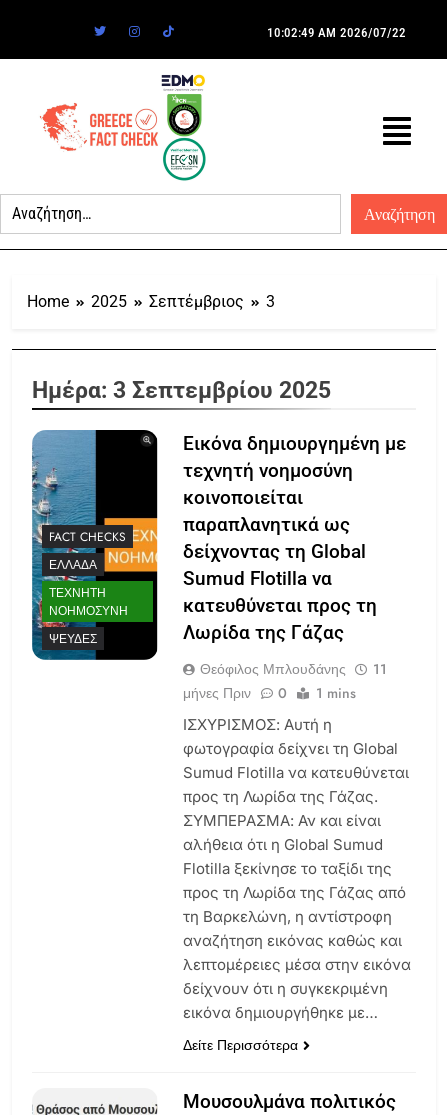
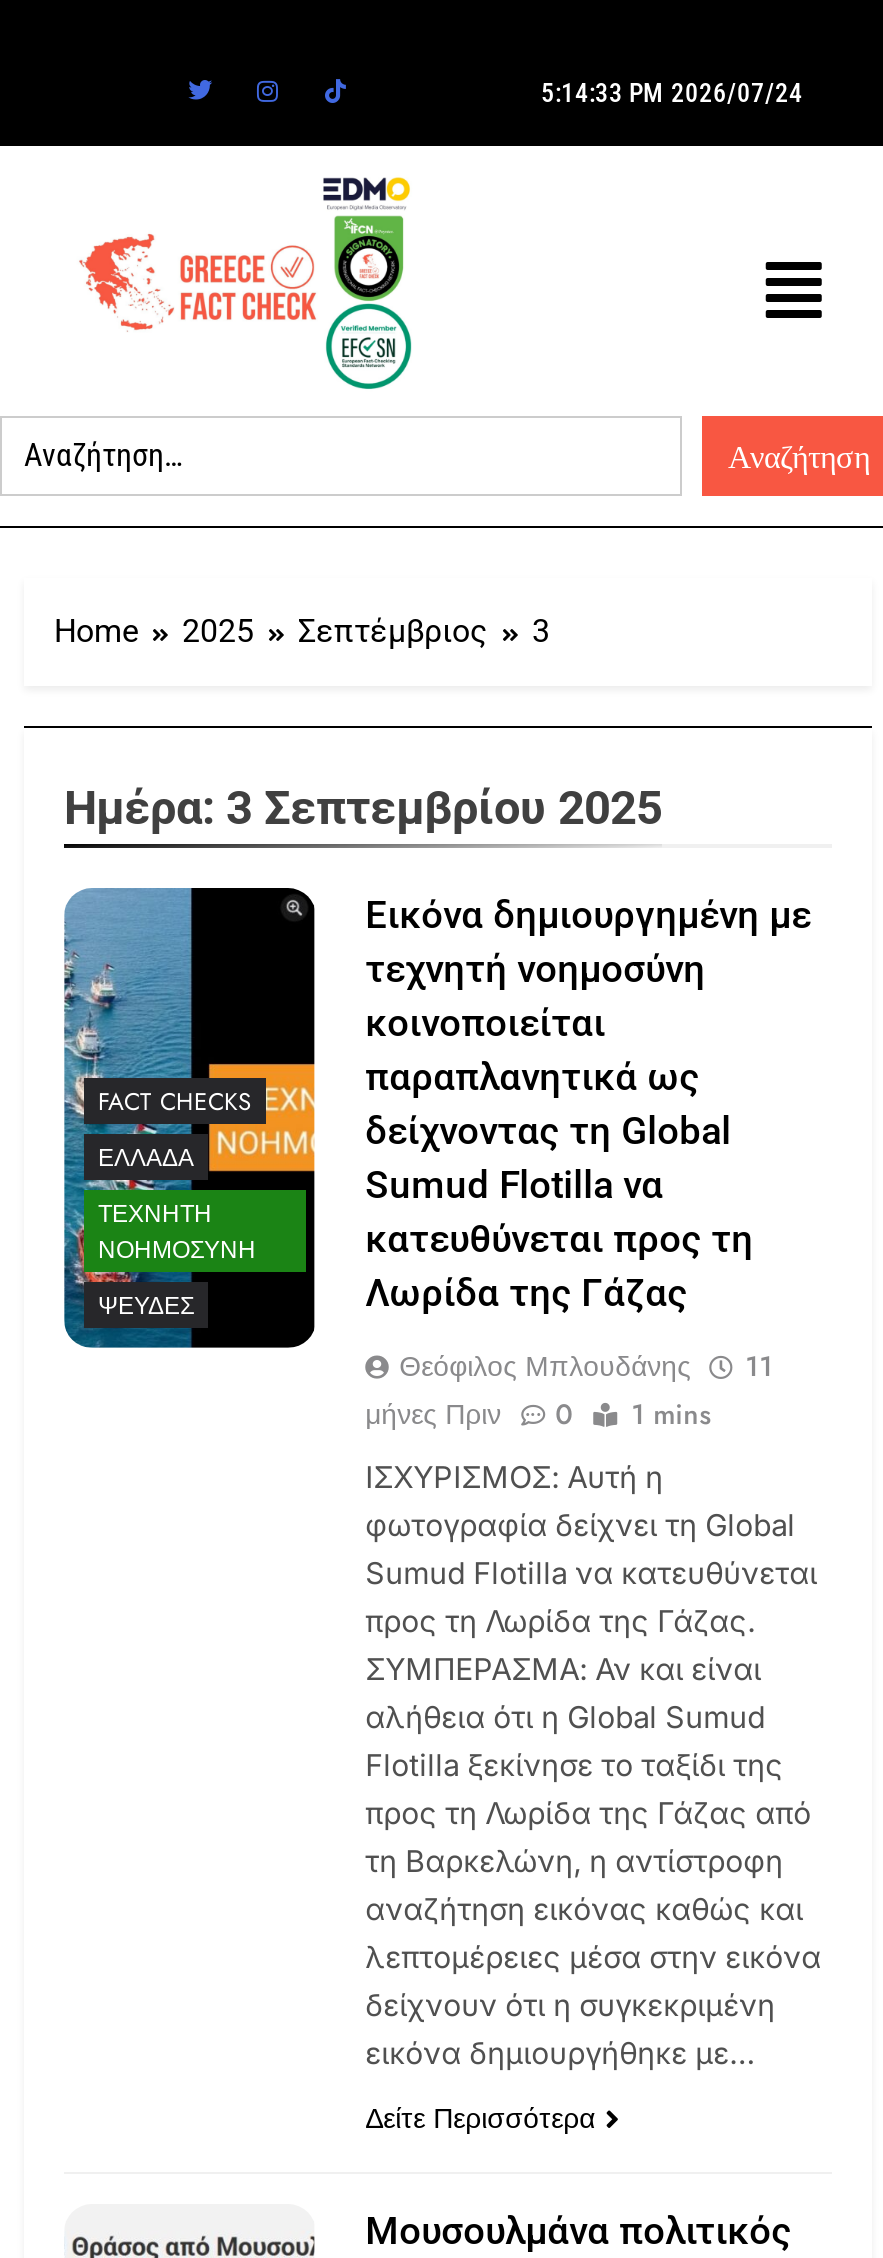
- 10:02:49 AM 2026/07/22
+ 5:14:33 PM 2026/07/24
